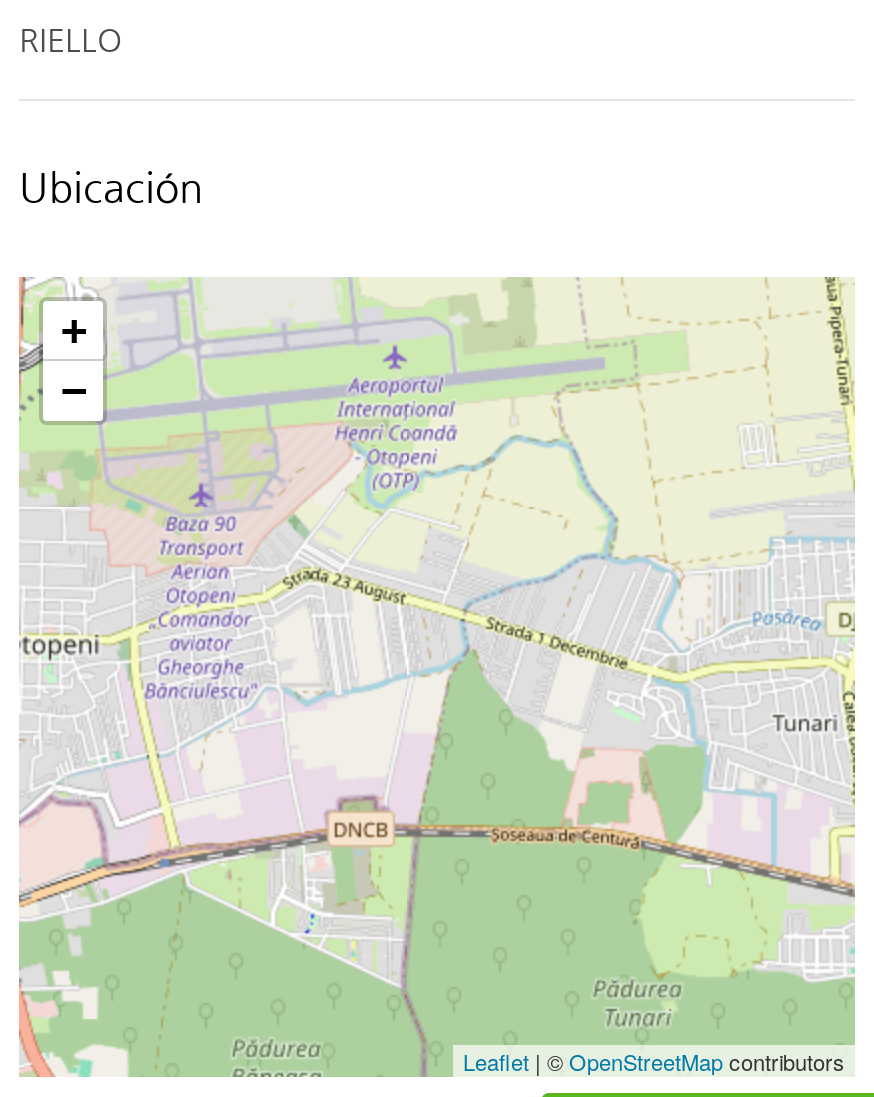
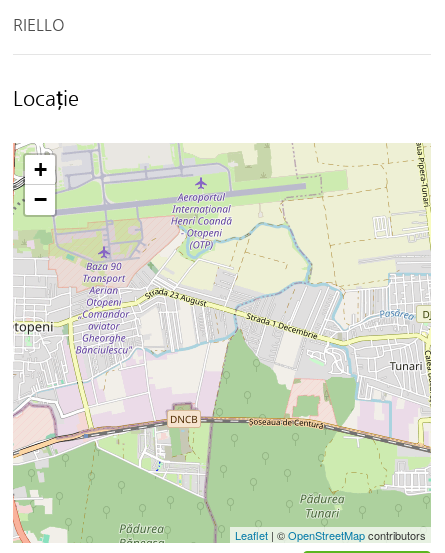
- Ubicación
+ Locație
